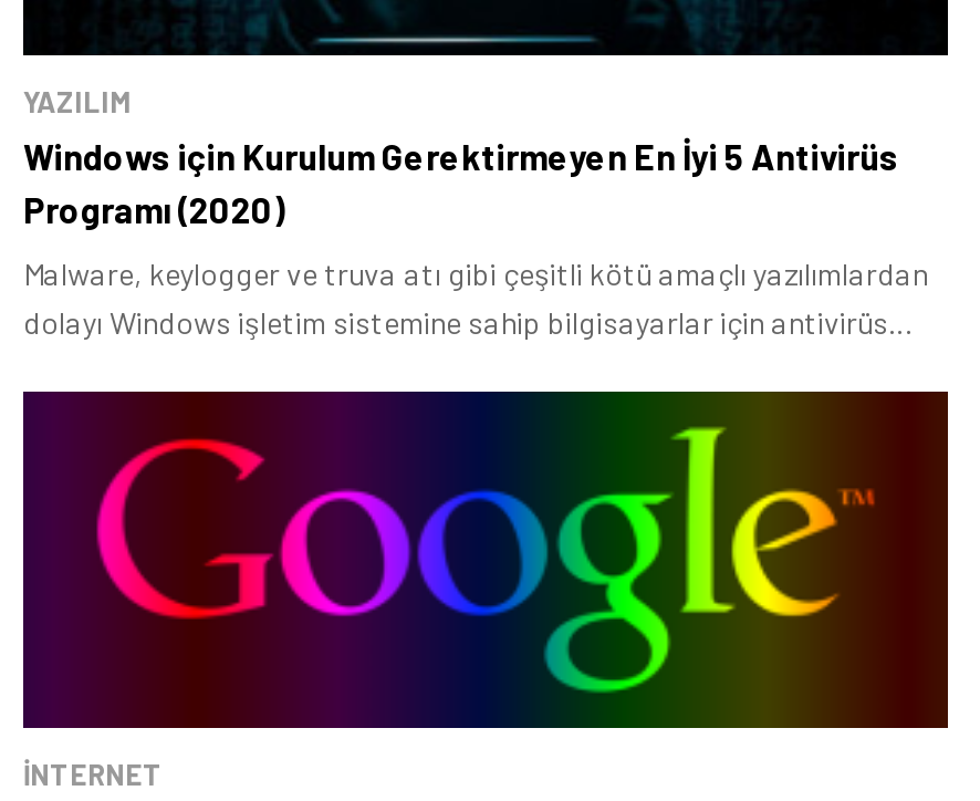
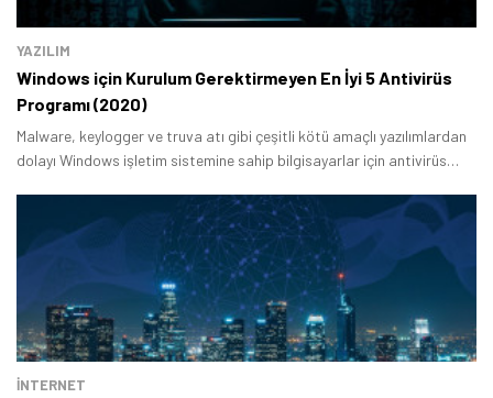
- [image]
+ [image]
